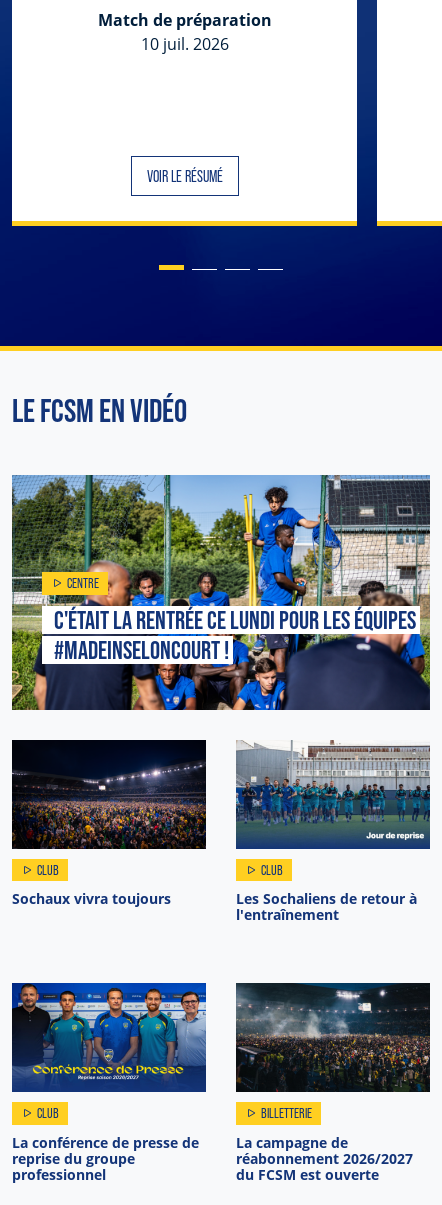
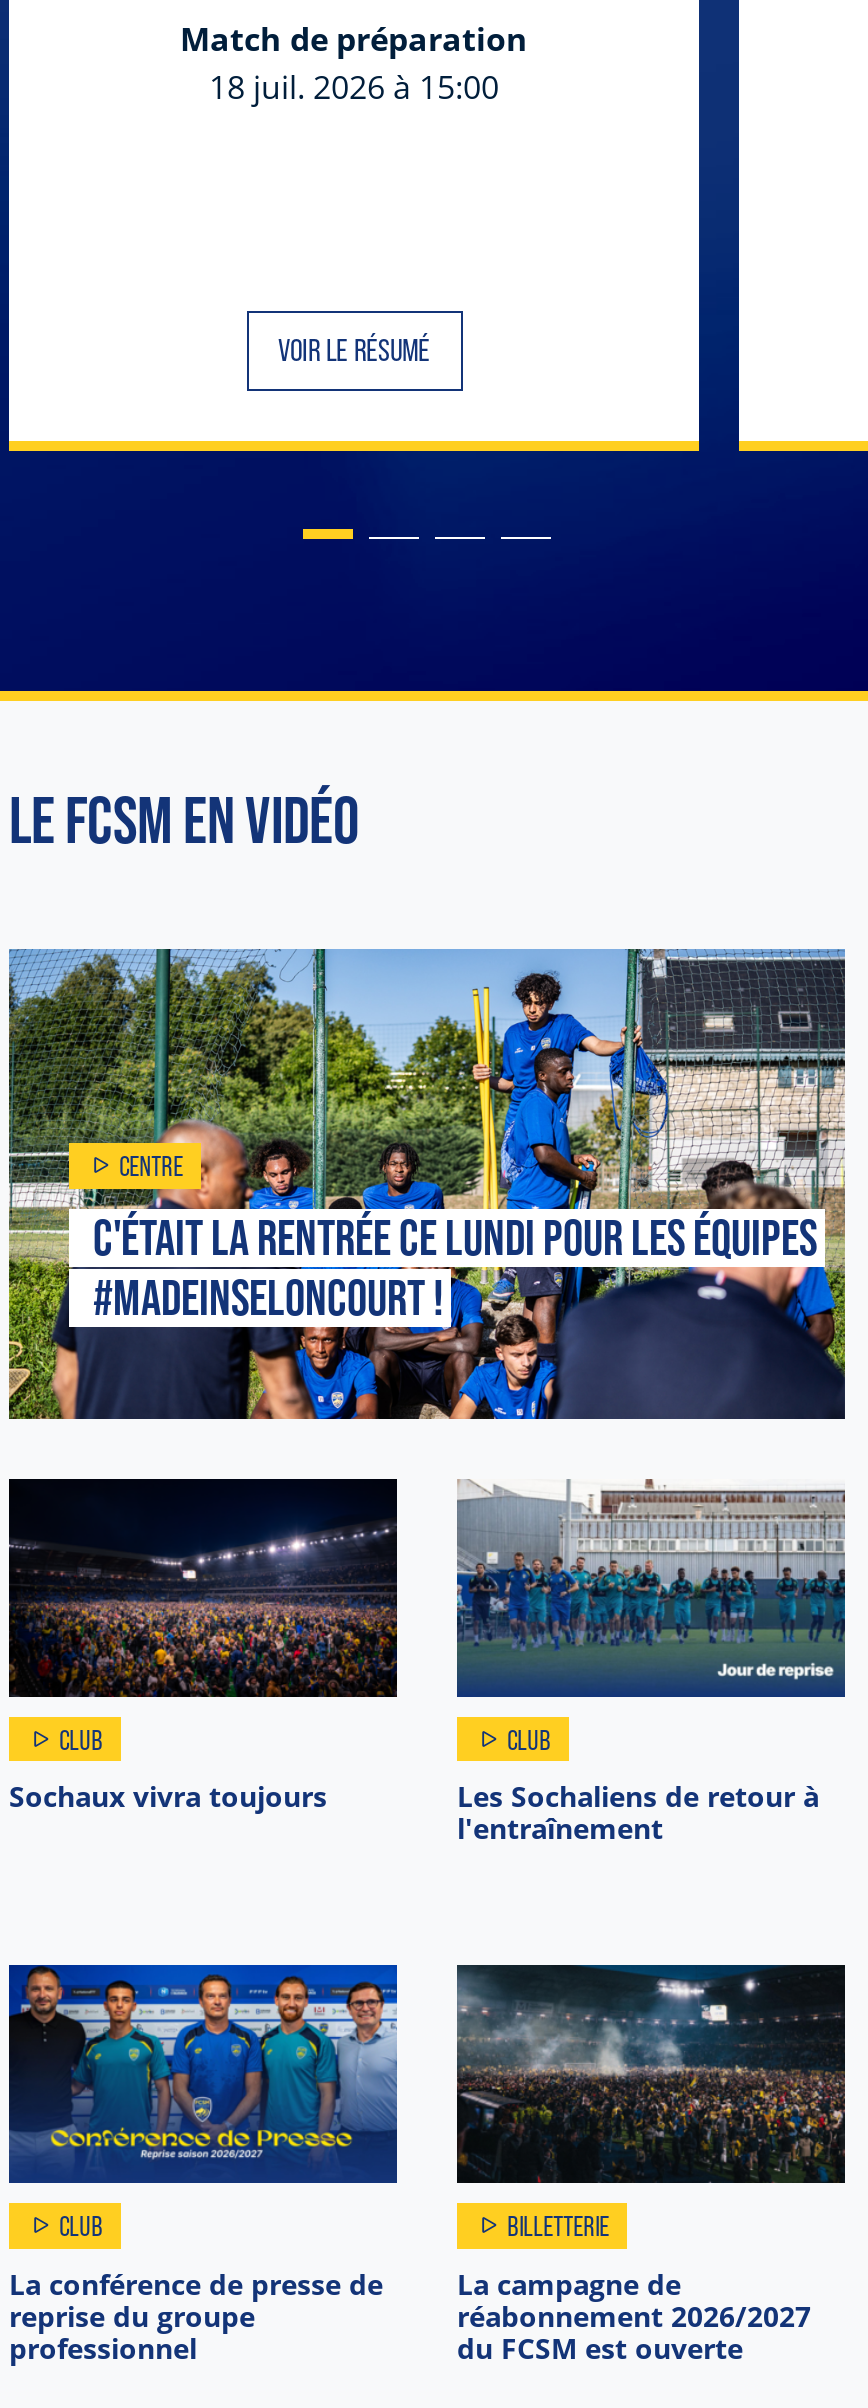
- 10 juil. 2026
+ 18 juil. 2026 à 15:00
